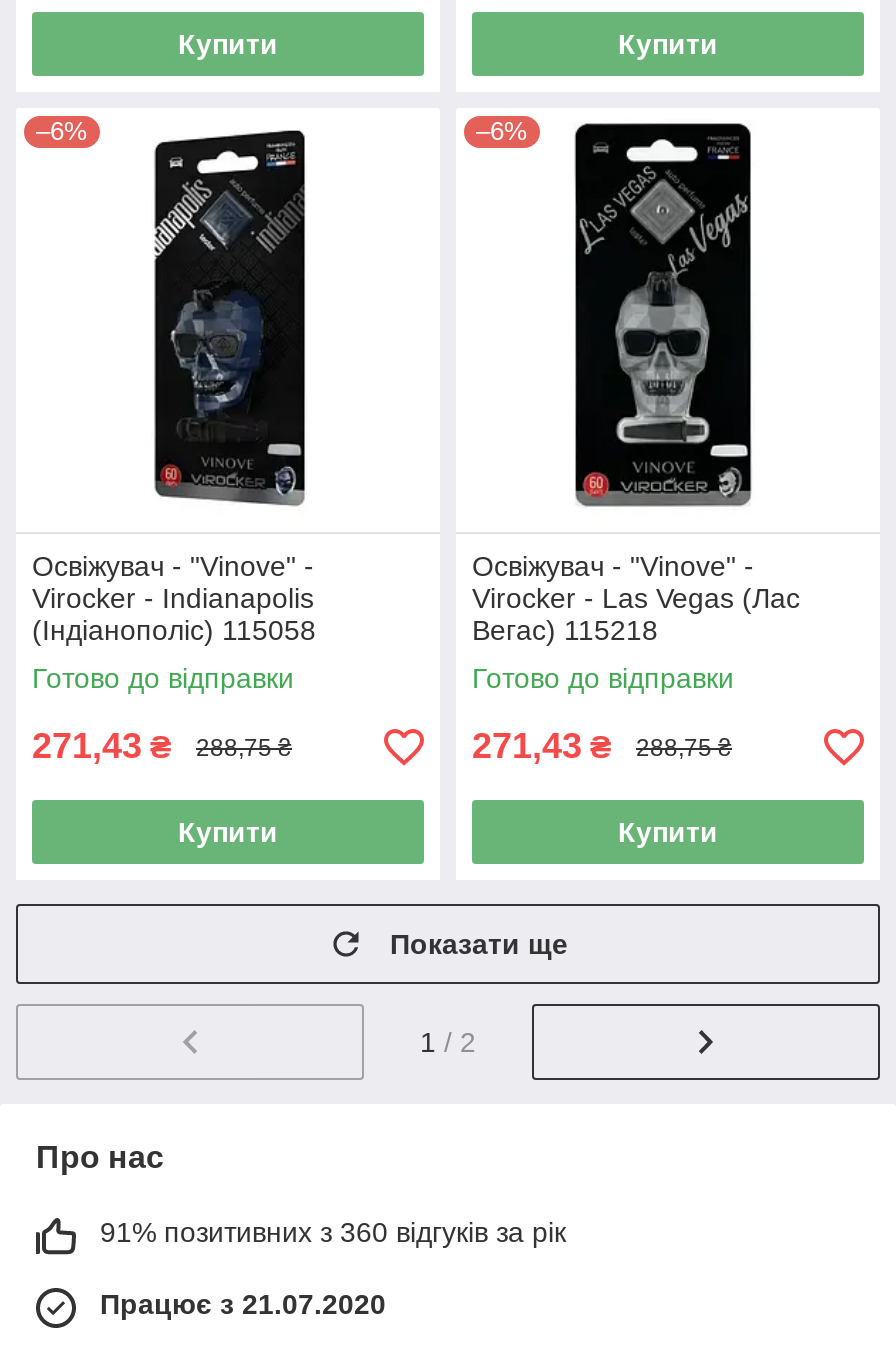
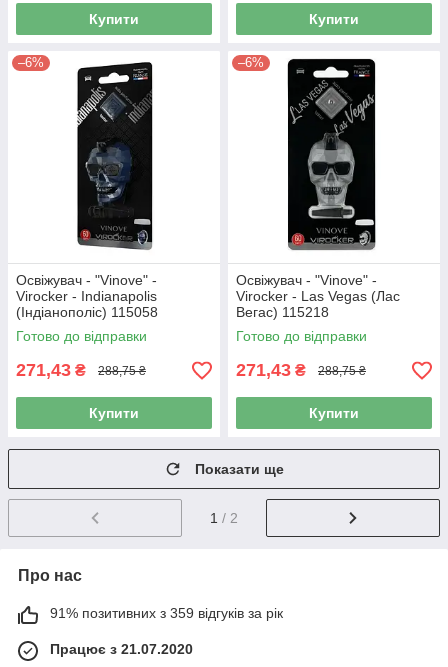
- 91% позитивних з 360 відгуків за рік
+ 91% позитивних з 359 відгуків за рік
